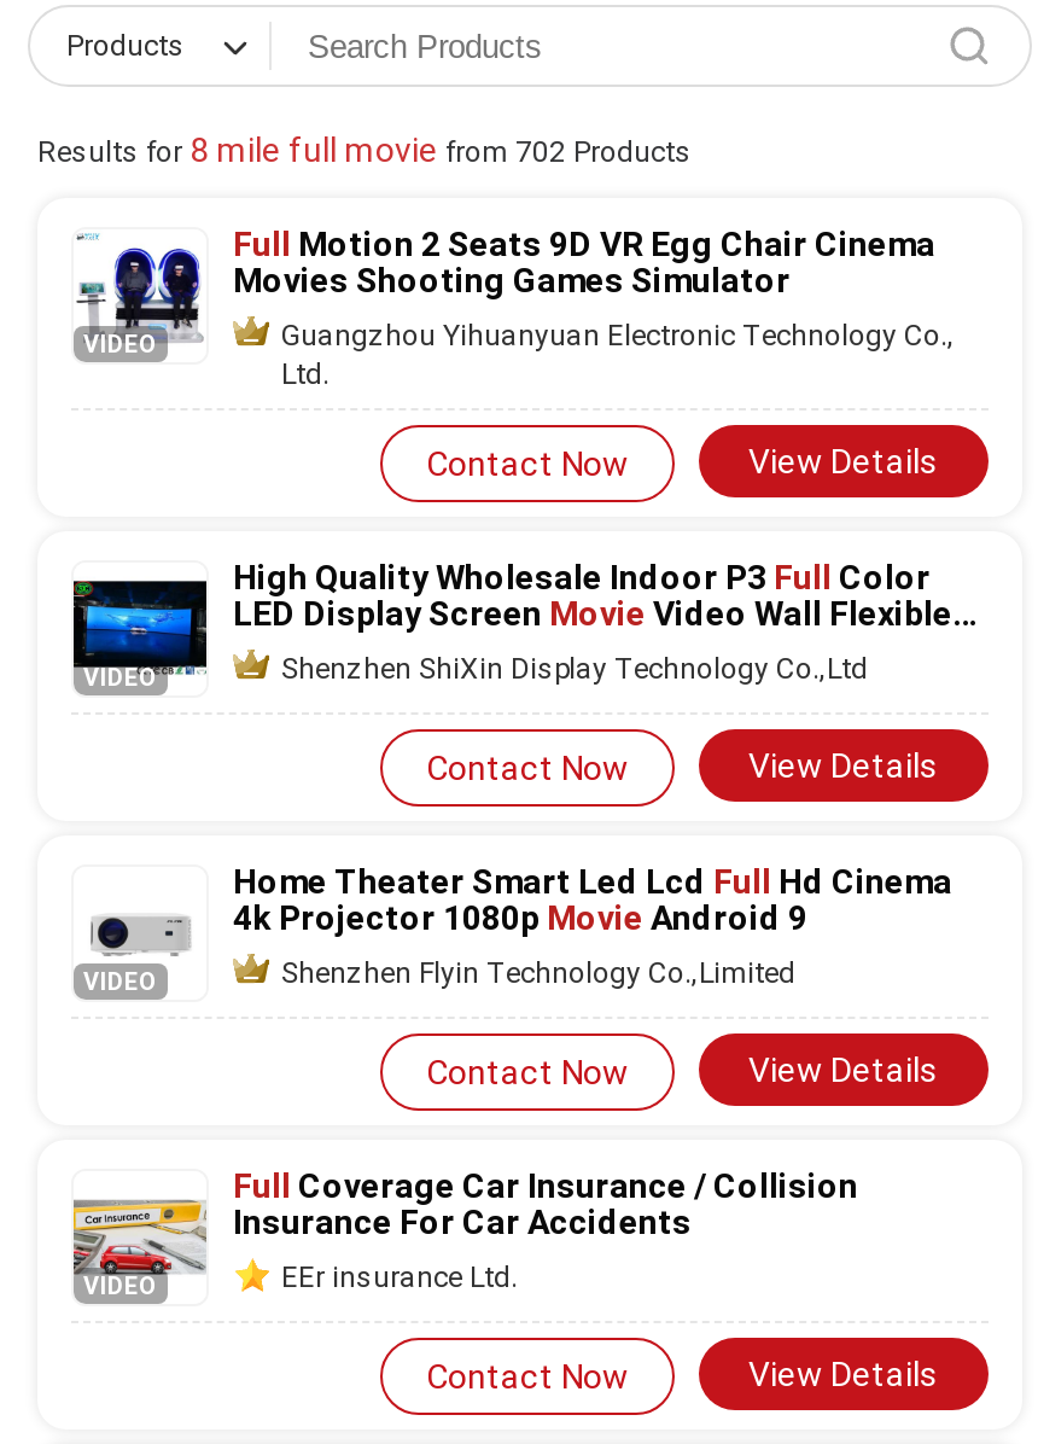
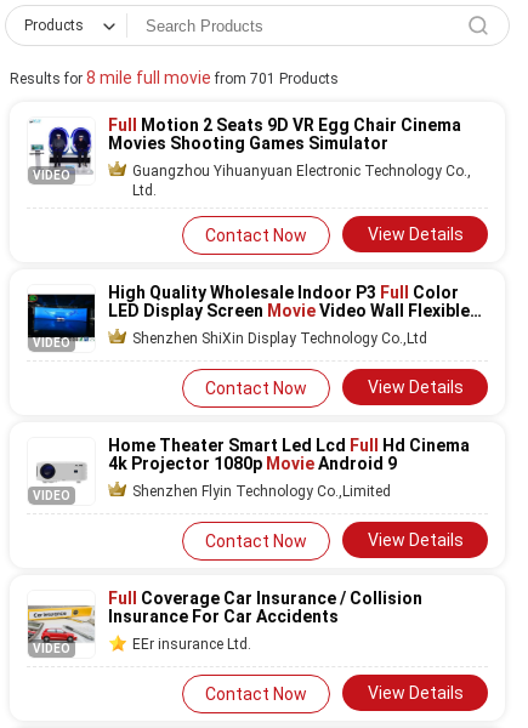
- Results for 8 mile full movie from 702 Products
+ Results for 8 mile full movie from 701 Products
